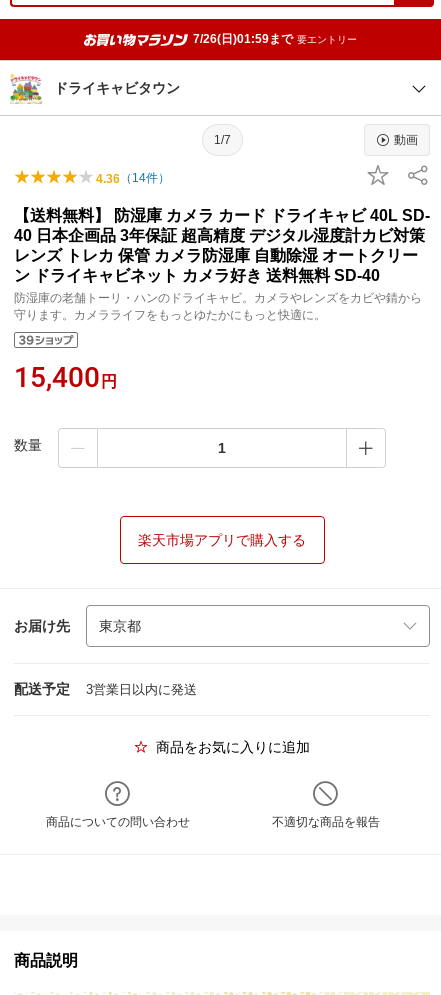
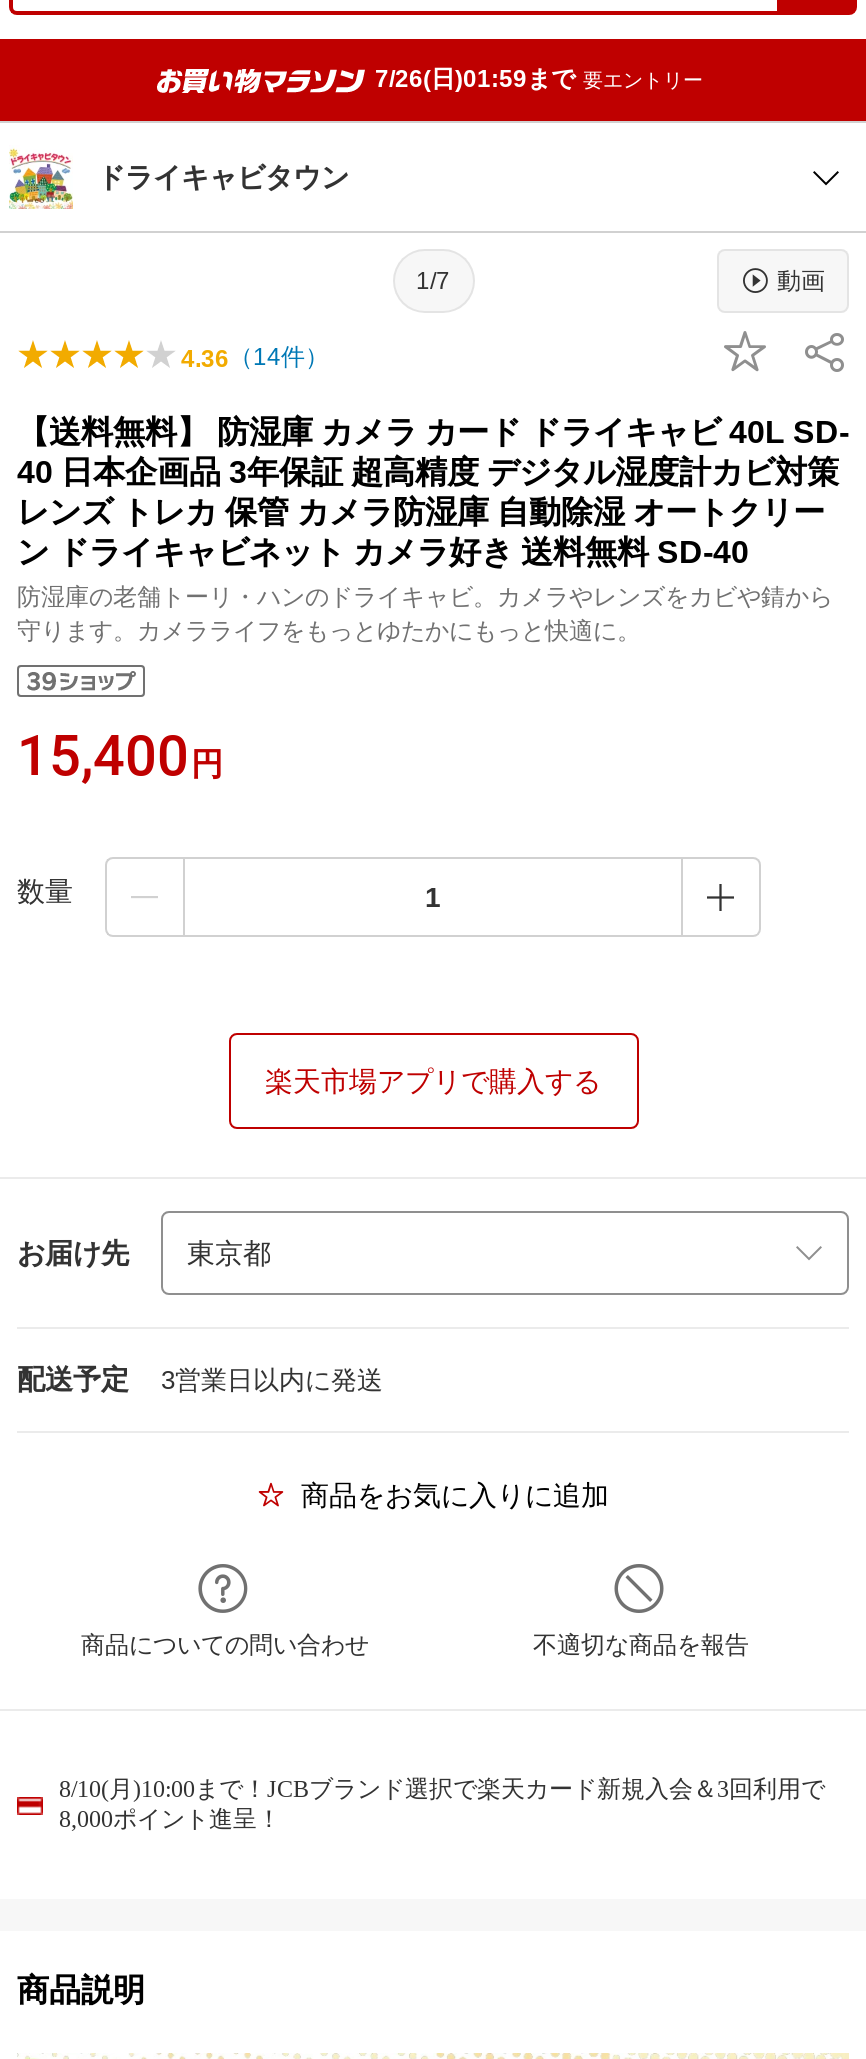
+ 8/10(月)10:00まで！JCBブランド選択で楽天カード新規入会＆3回利用で
+ 8,000ポイント進呈！
